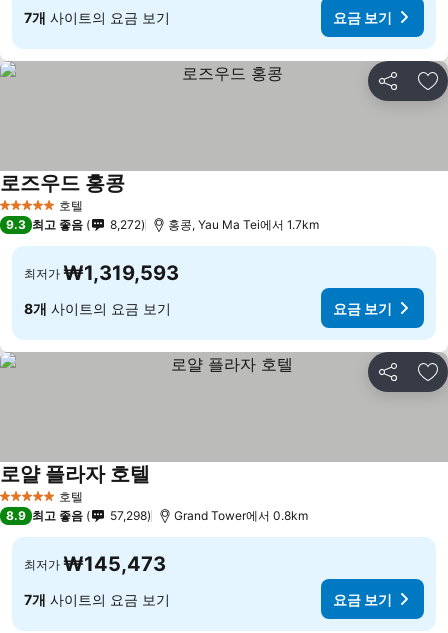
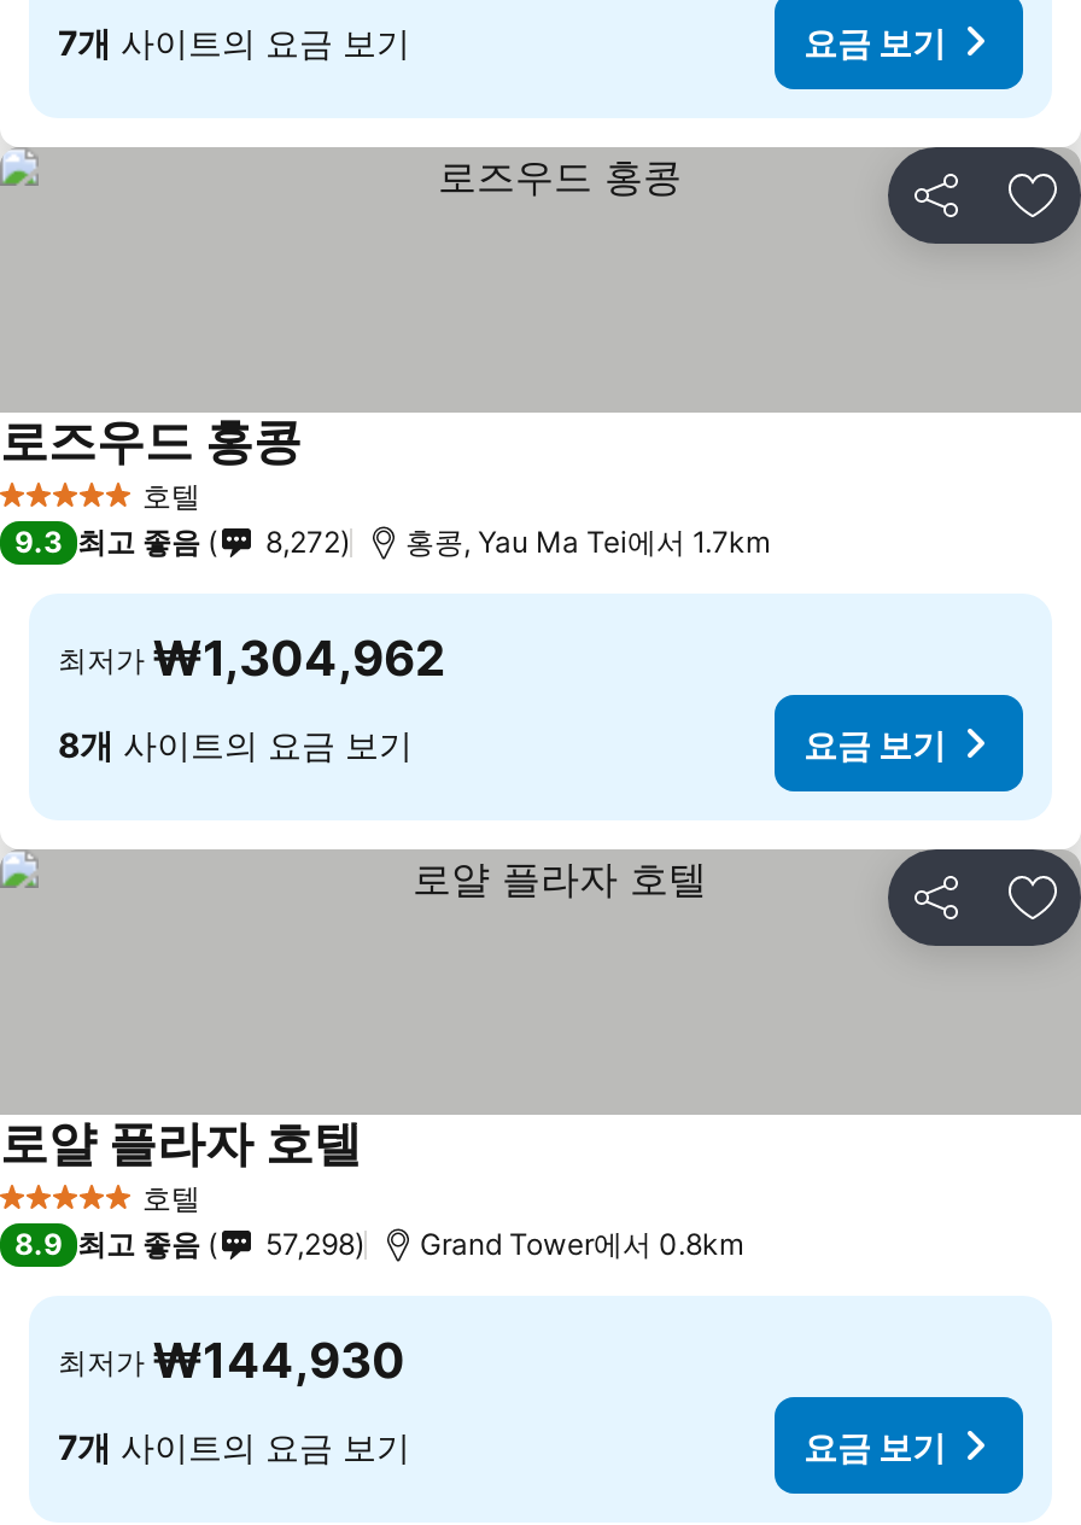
- 최저가 ₩1,319,593
+ 최저가 ₩1,304,962

- 최저가 ₩145,473
+ 최저가 ₩144,930
